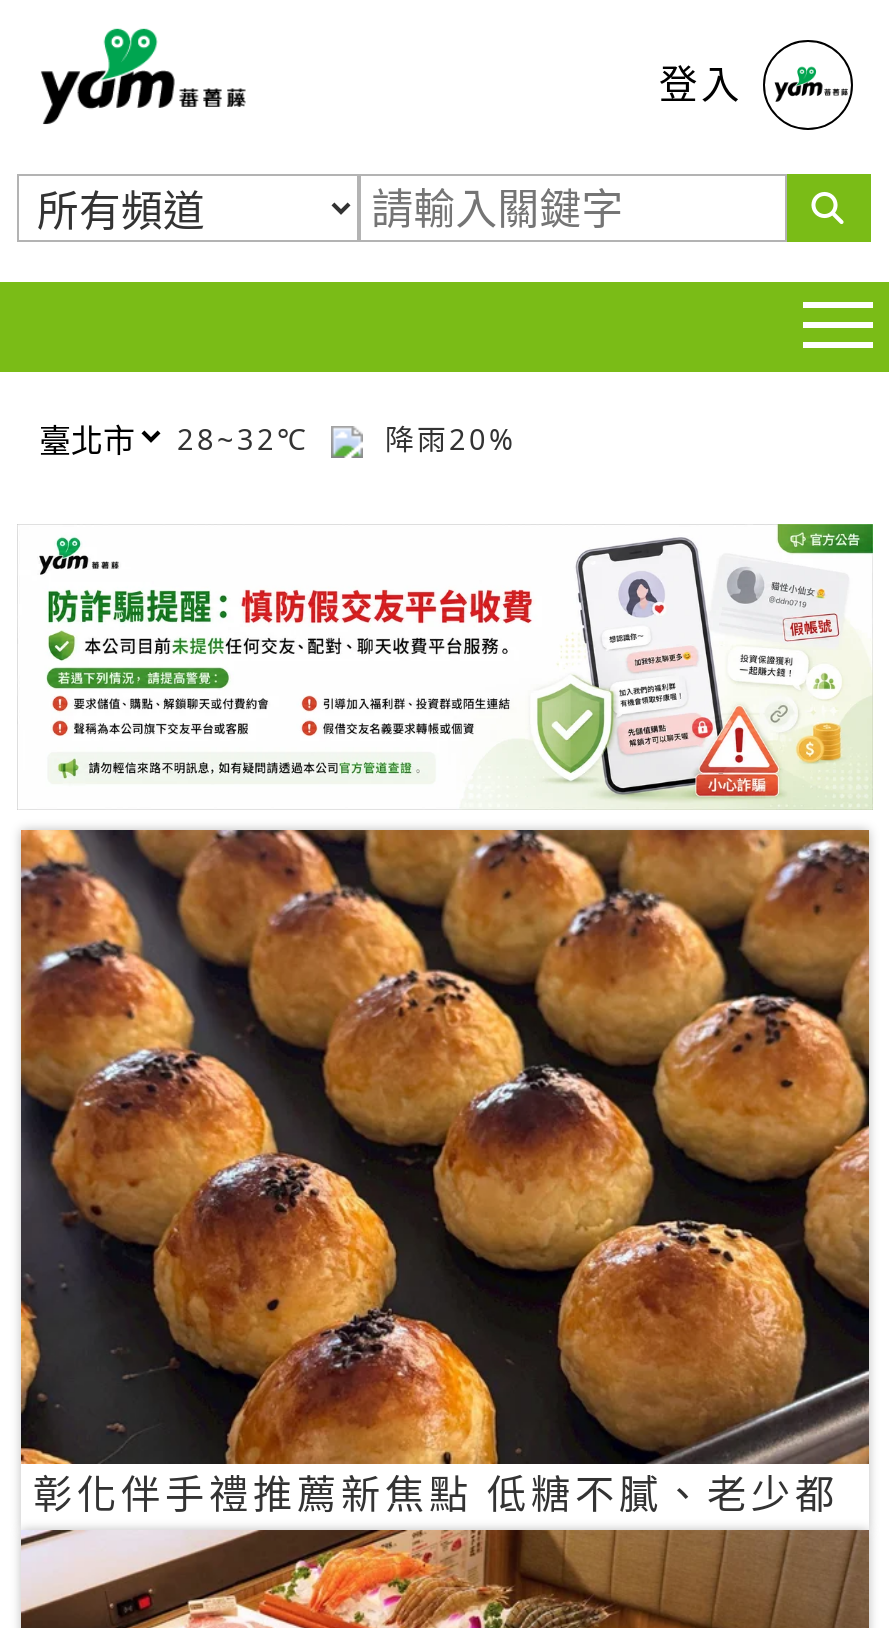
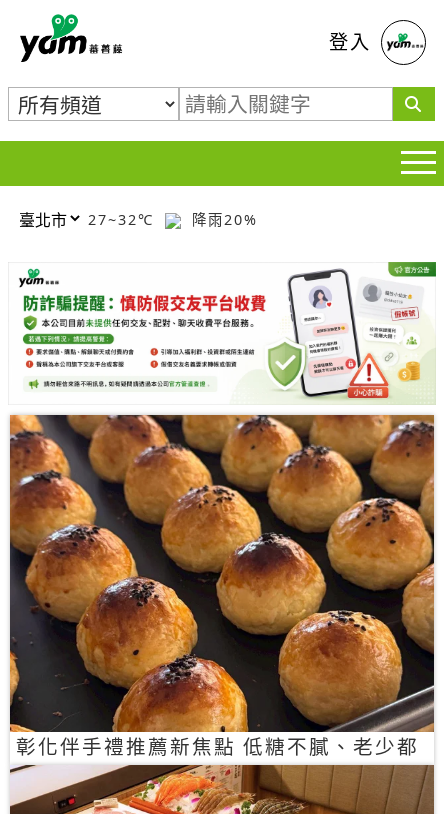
- 28~32℃ 降雨20%
+ 27~32℃ 降雨20%
